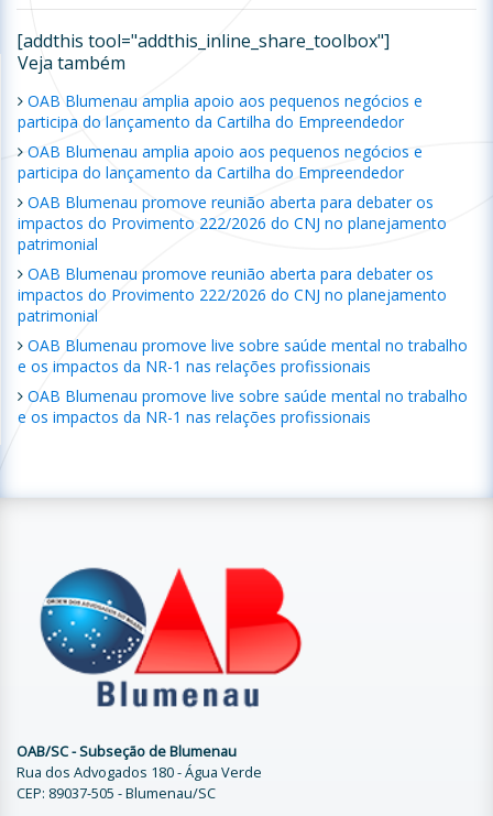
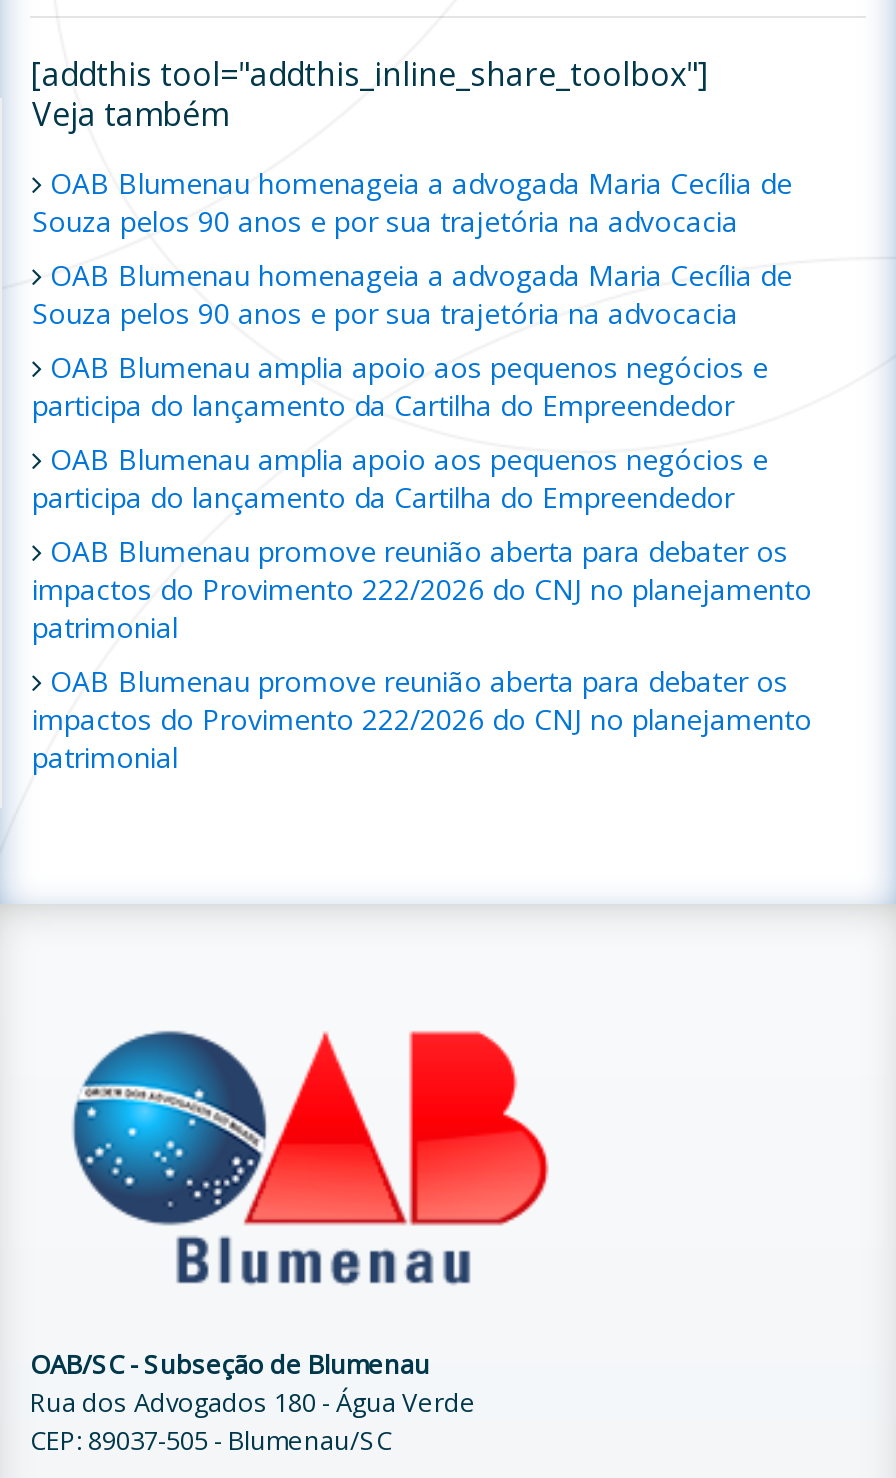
+ OAB Blumenau homenageia a advogada Maria Cecília de
+ Souza pelos 90 anos e por sua trajetória na advocacia
+ OAB Blumenau homenageia a advogada Maria Cecília de
+ Souza pelos 90 anos e por sua trajetória na advocacia

moved down: OAB Blumenau amplia apoio aos pequenos negócios e | participa do lançamento da Cartilha do Empreendedor | OAB Blumenau amplia apoio aos pequenos negócios e | ... | impactos do Provimento 222/2026 do CNJ no planejamento | patrimonial

- OAB Blumenau promove live sobre saúde mental no trabalho
- e os impactos da NR-1 nas relações profissionais
- OAB Blumenau promove live sobre saúde mental no trabalho
- e os impactos da NR-1 nas relações profissionais
